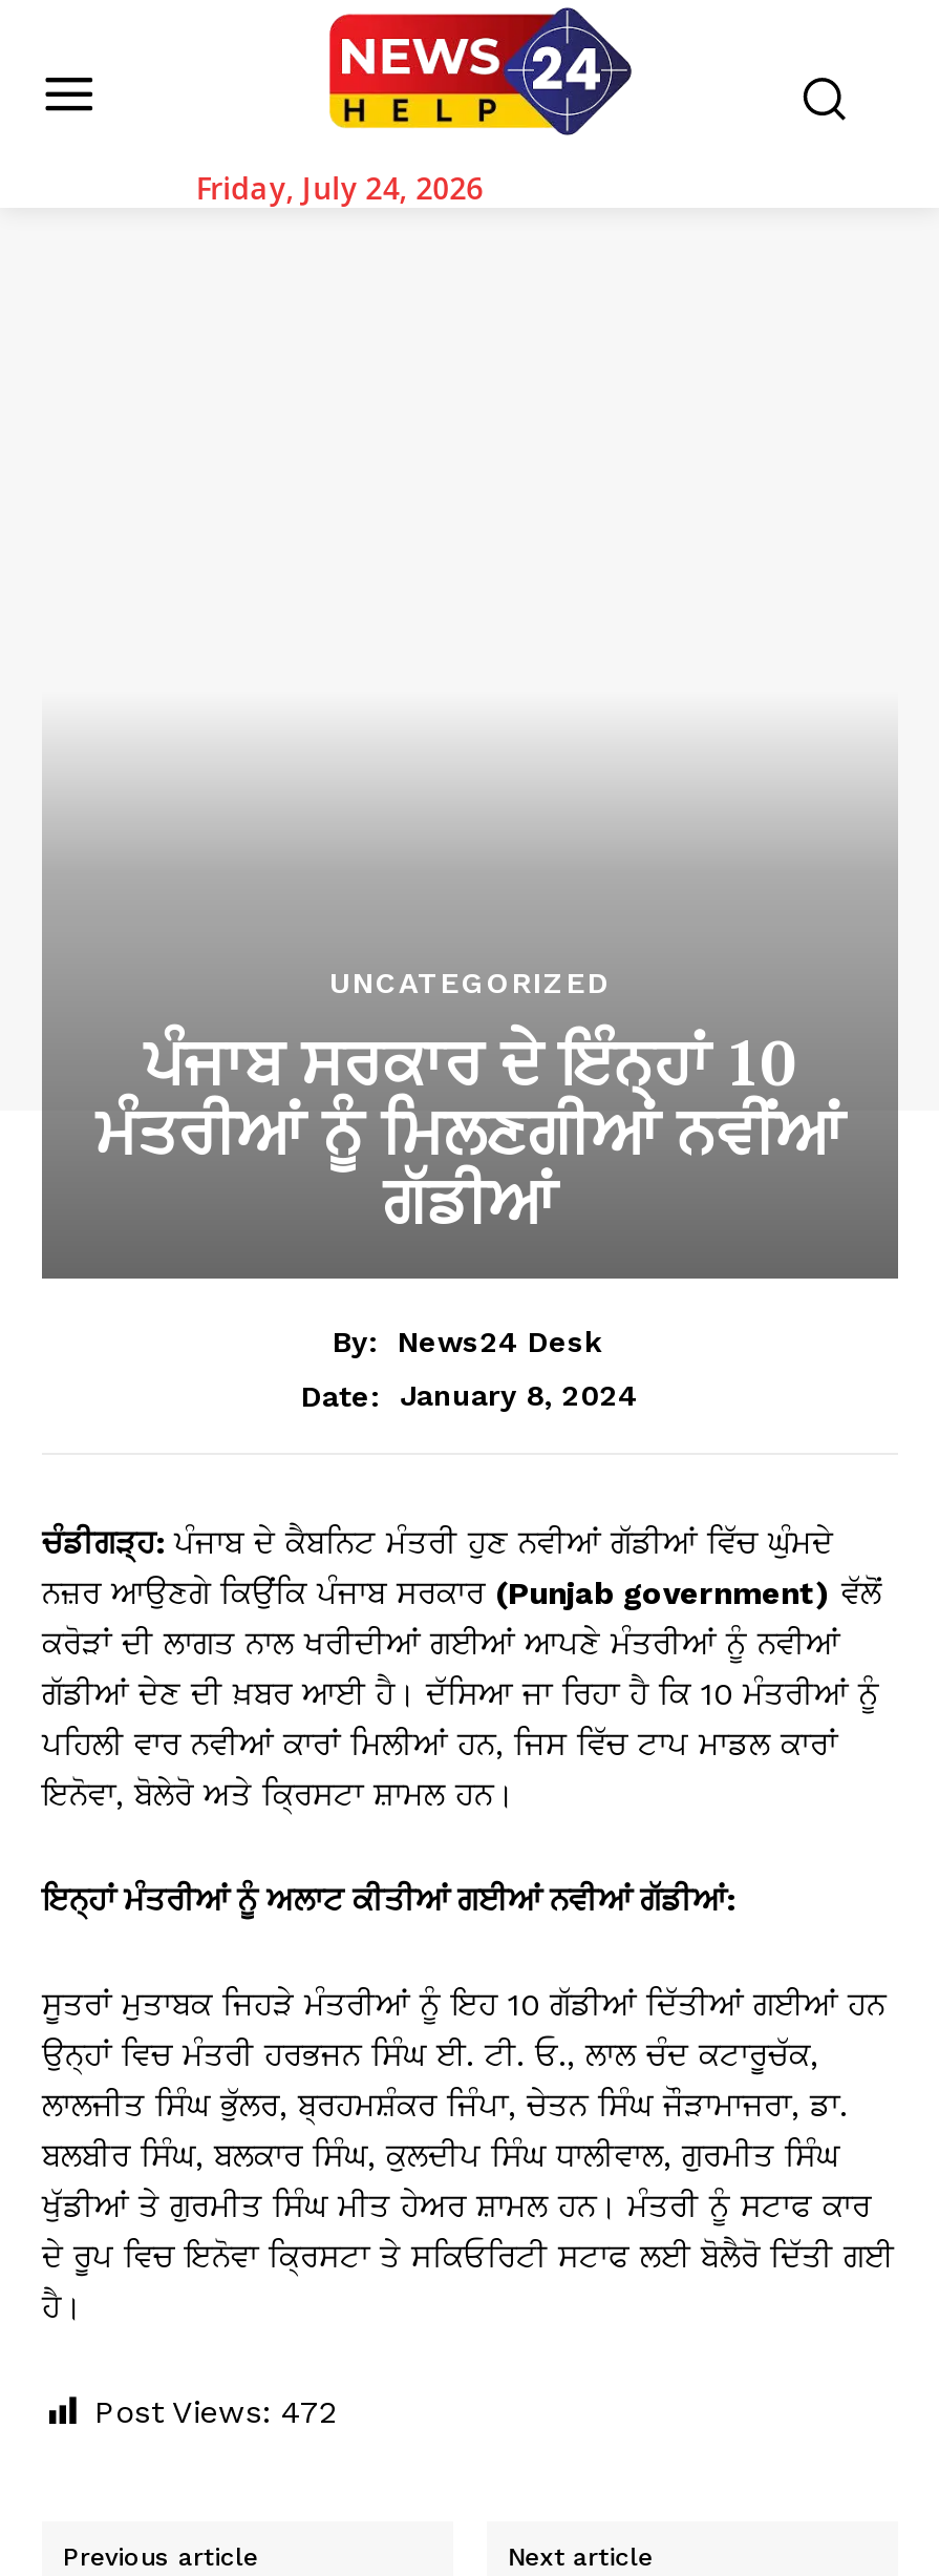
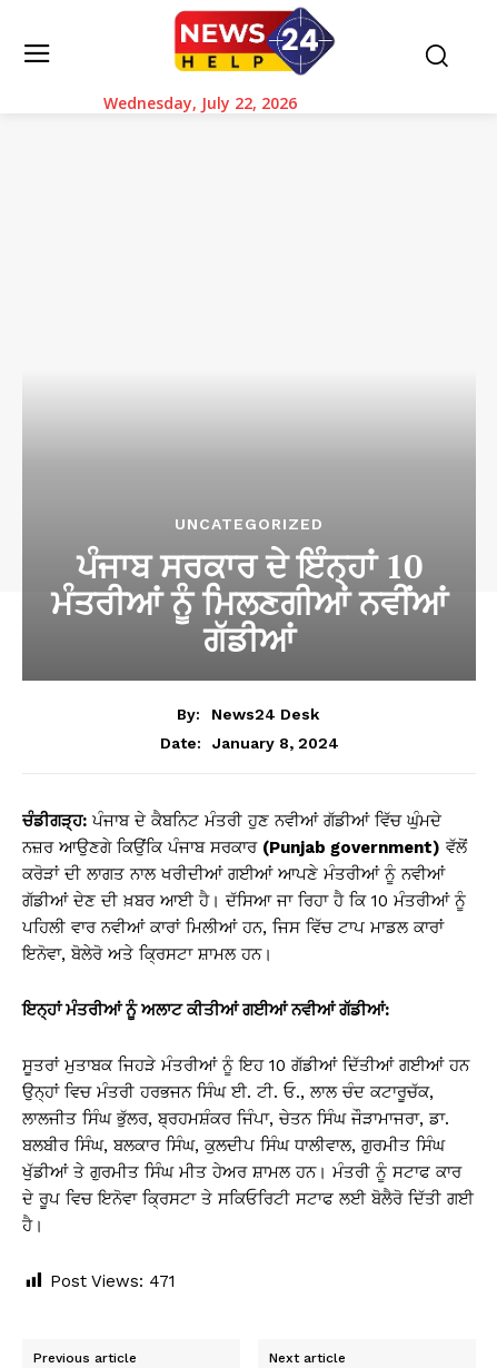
- Friday, July 24, 2026
+ Wednesday, July 22, 2026

- Post Views: 472
+ Post Views: 471
